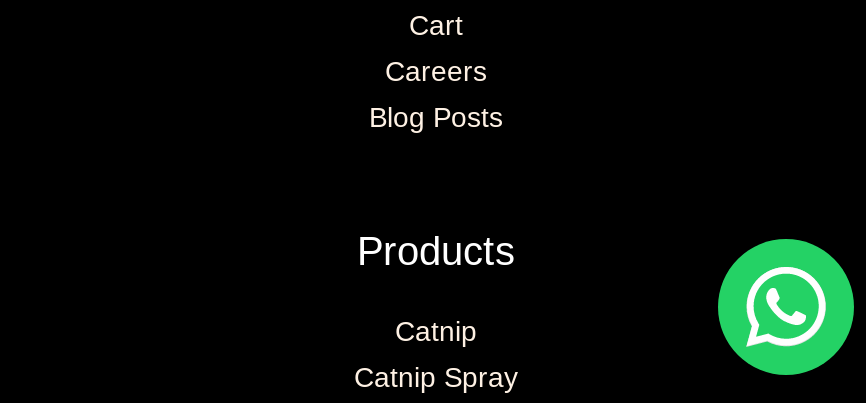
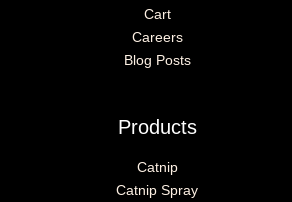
- [image]
